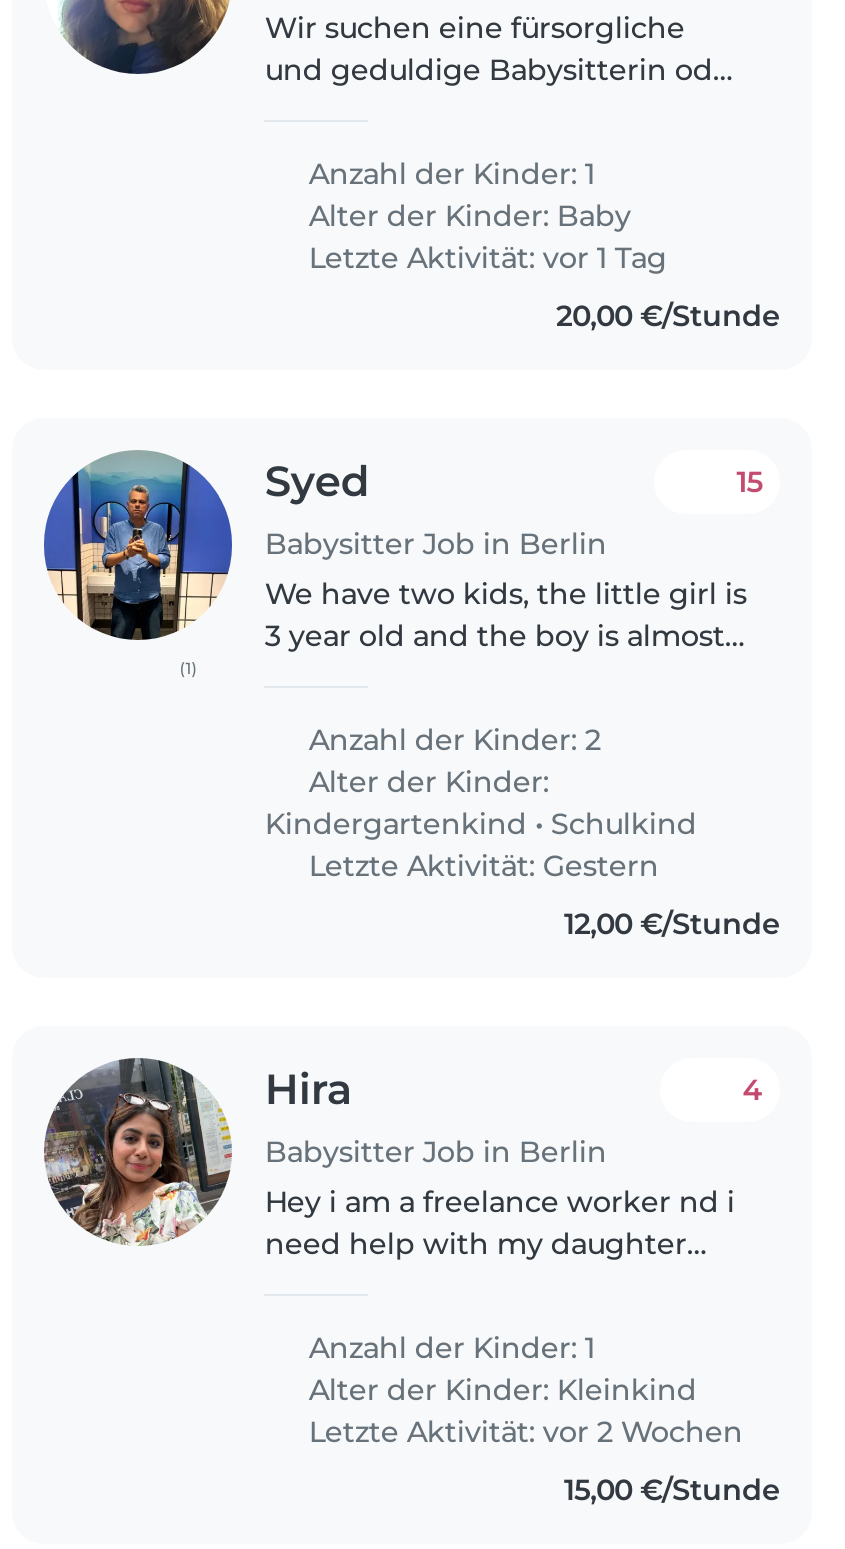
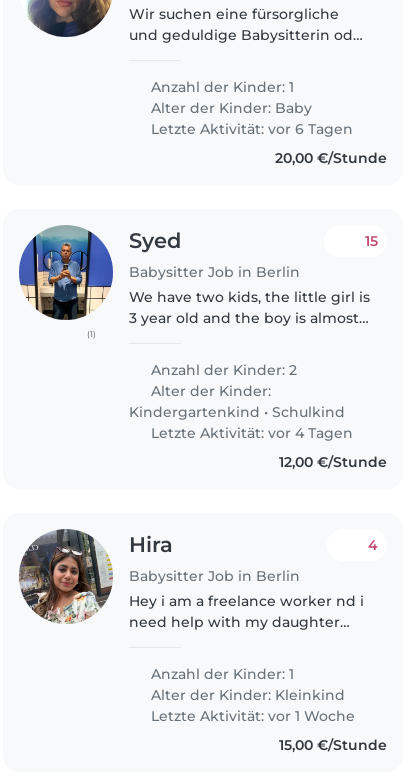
- Letzte Aktivität: vor 1 Tag
+ Letzte Aktivität: vor 6 Tagen

- Letzte Aktivität: Gestern
+ Letzte Aktivität: vor 4 Tagen

- Letzte Aktivität: vor 2 Wochen
+ Letzte Aktivität: vor 1 Woche
